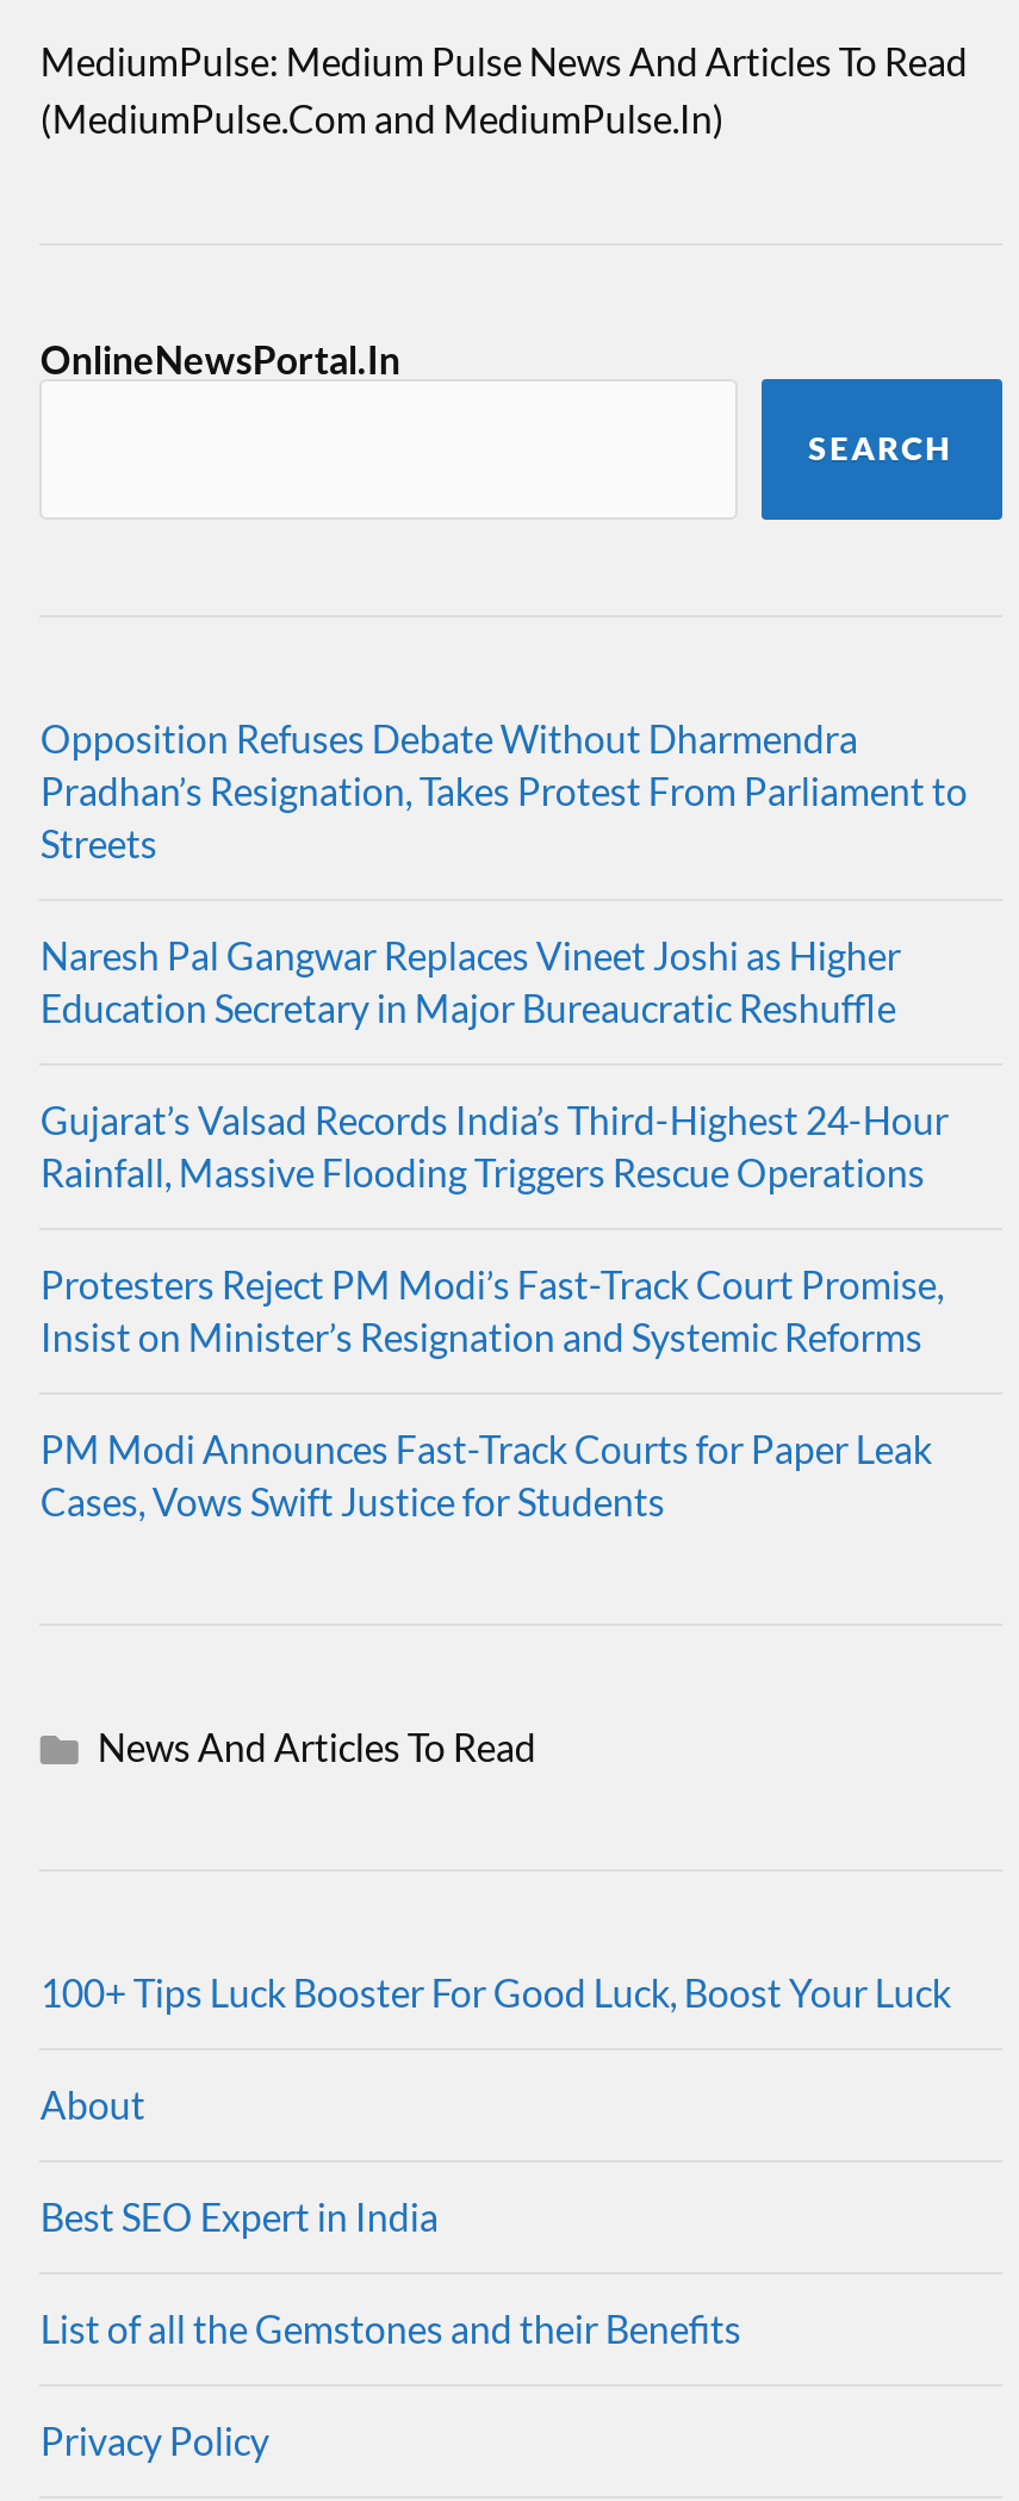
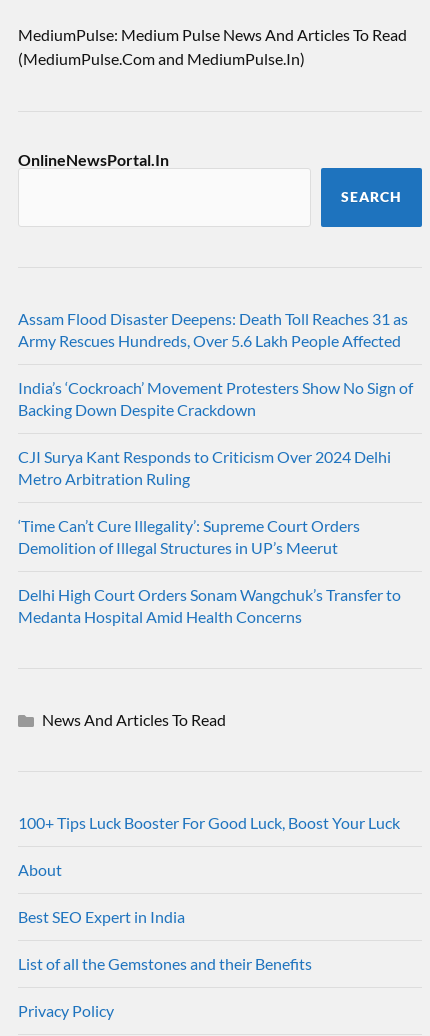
- Opposition Refuses Debate Without Dharmendra
- Pradhan’s Resignation, Takes Protest From Parliament to
- Streets
+ Assam Flood Disaster Deepens: Death Toll Reaches 31 as
+ Army Rescues Hundreds, Over 5.6 Lakh People Affected

- Naresh Pal Gangwar Replaces Vineet Joshi as Higher
- Education Secretary in Major Bureaucratic Reshuffle
+ India’s ‘Cockroach’ Movement Protesters Show No Sign of
+ Backing Down Despite Crackdown

- Gujarat’s Valsad Records India’s Third-Highest 24-Hour
- Rainfall, Massive Flooding Triggers Rescue Operations
+ CJI Surya Kant Responds to Criticism Over 2024 Delhi
+ Metro Arbitration Ruling

- Protesters Reject PM Modi’s Fast-Track Court Promise,
- Insist on Minister’s Resignation and Systemic Reforms
+ ‘Time Can’t Cure Illegality’: Supreme Court Orders
+ Demolition of Illegal Structures in UP’s Meerut

- PM Modi Announces Fast-Track Courts for Paper Leak
- Cases, Vows Swift Justice for Students
+ Delhi High Court Orders Sonam Wangchuk’s Transfer to
+ Medanta Hospital Amid Health Concerns
